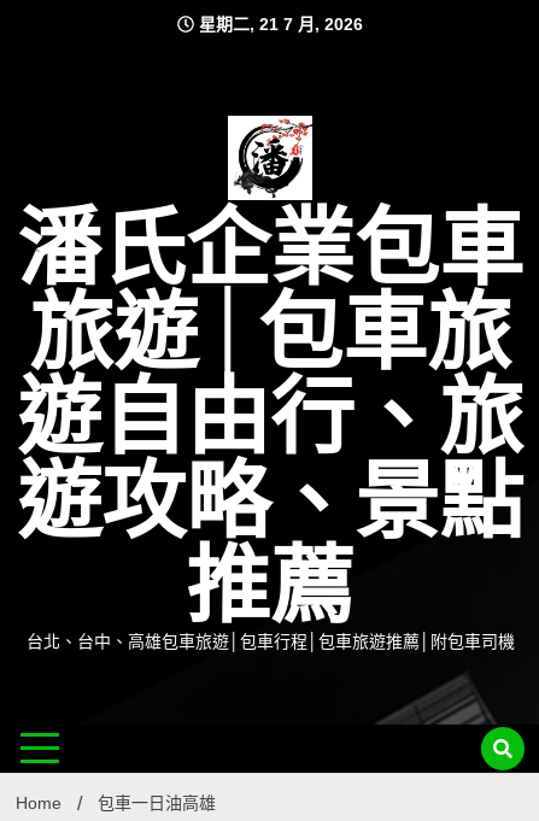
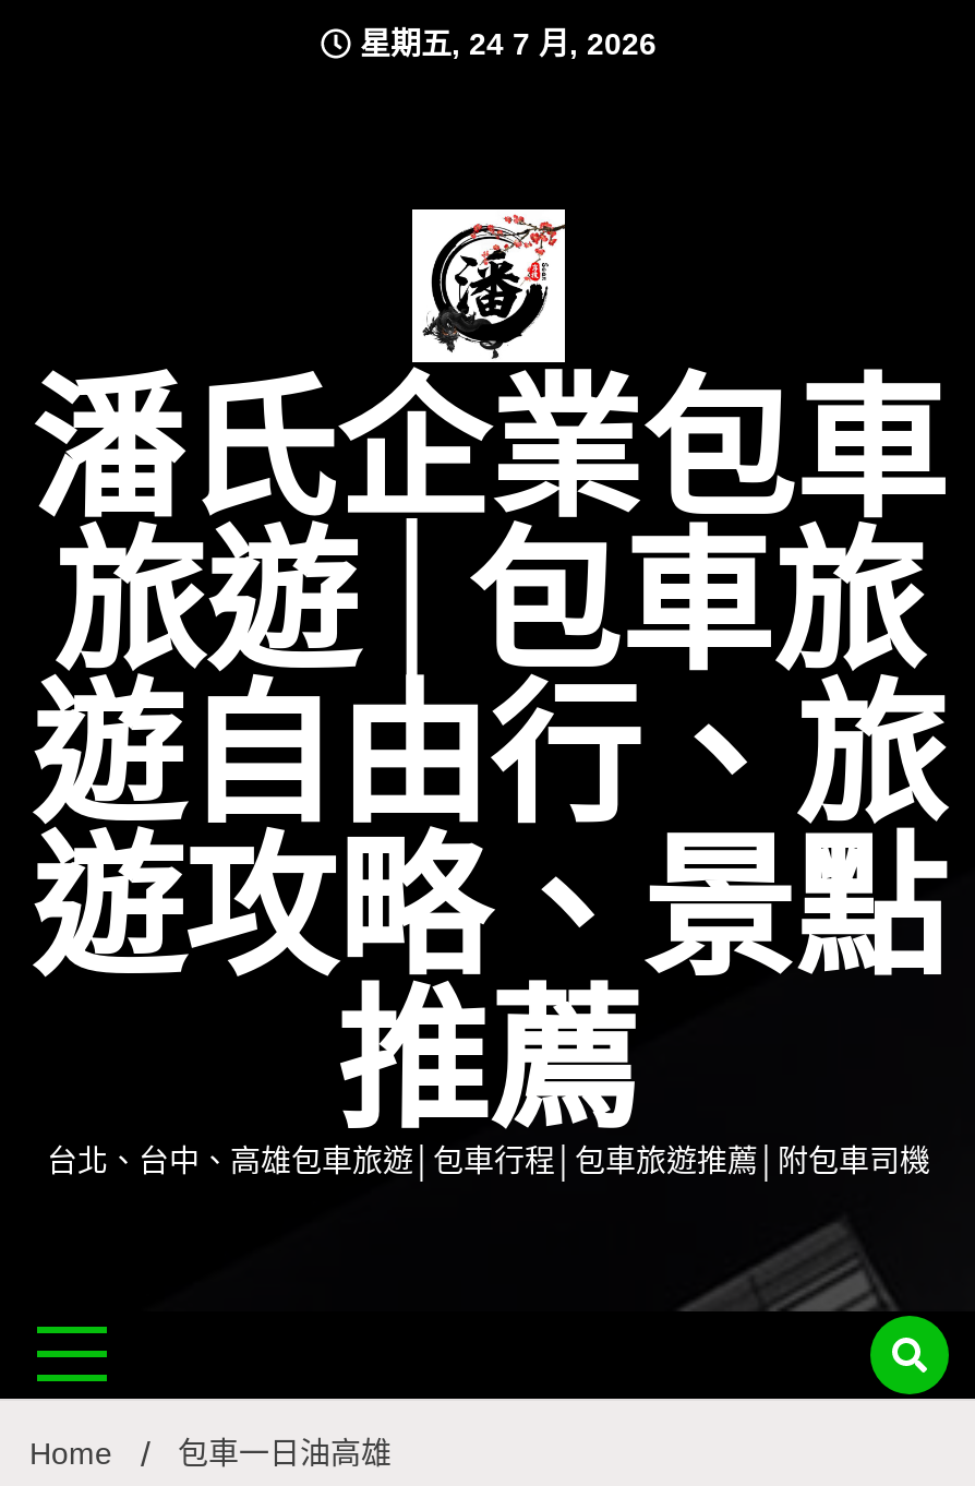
- 星期二, 21 7 月, 2026
+ 星期五, 24 7 月, 2026
